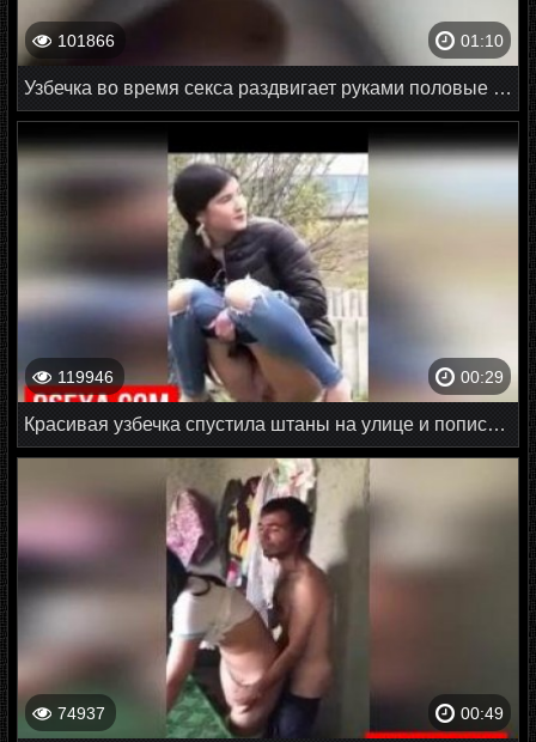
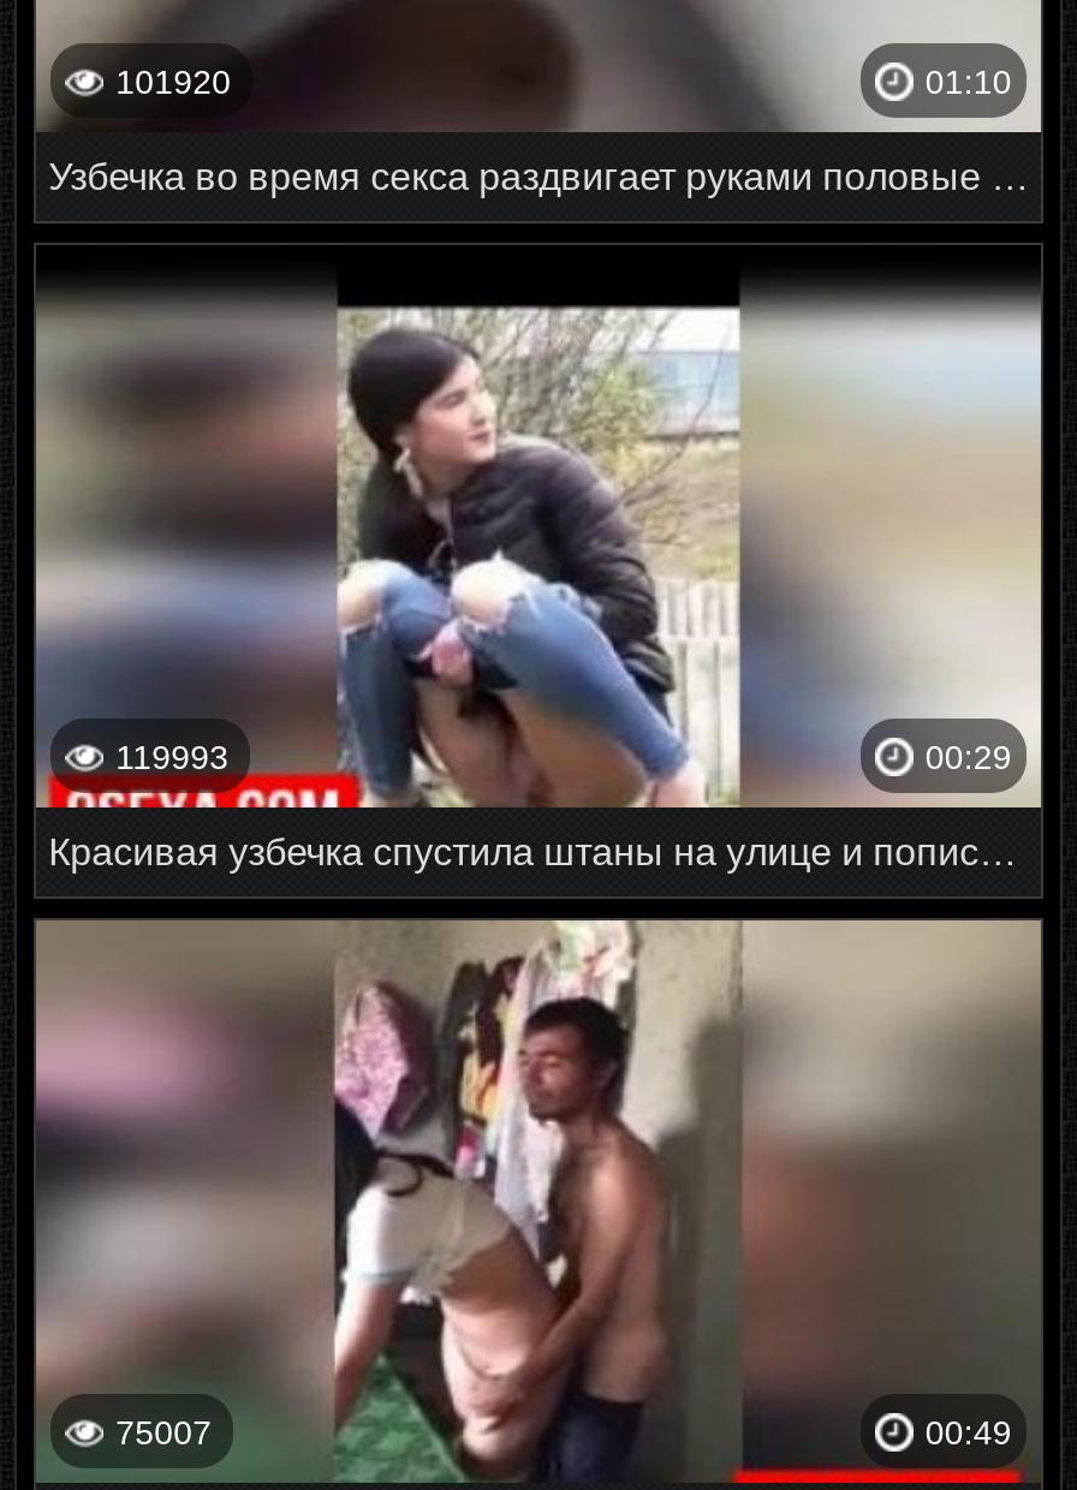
- 101866
+ 101920

- 119946
+ 119993

- 74937
+ 75007
